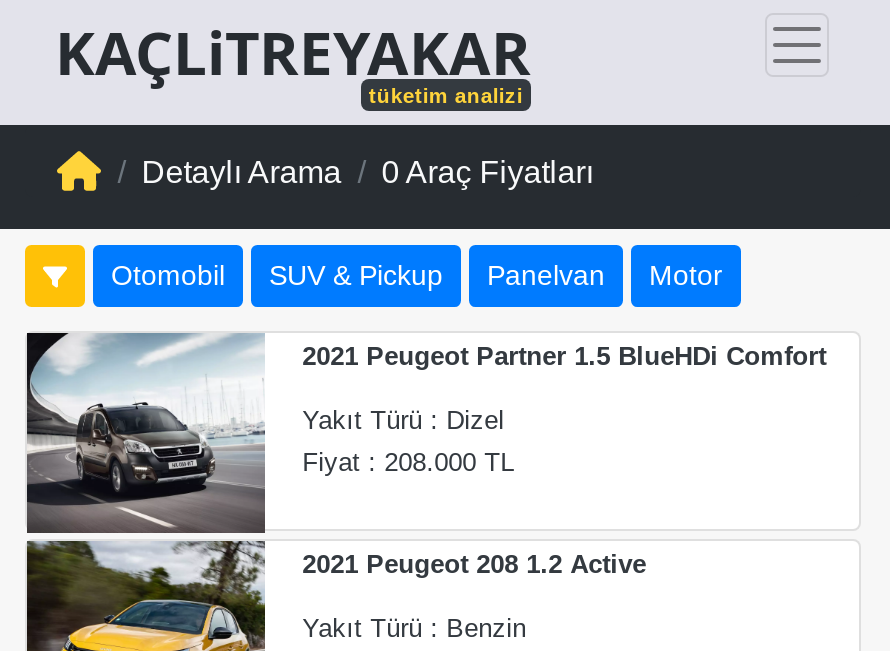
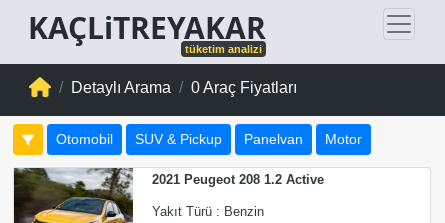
- [image]
- 2021 Peugeot Partner 1.5 BlueHDi Comfort
- Yakıt Türü : Dizel
- Fiyat : 208.000 TL
